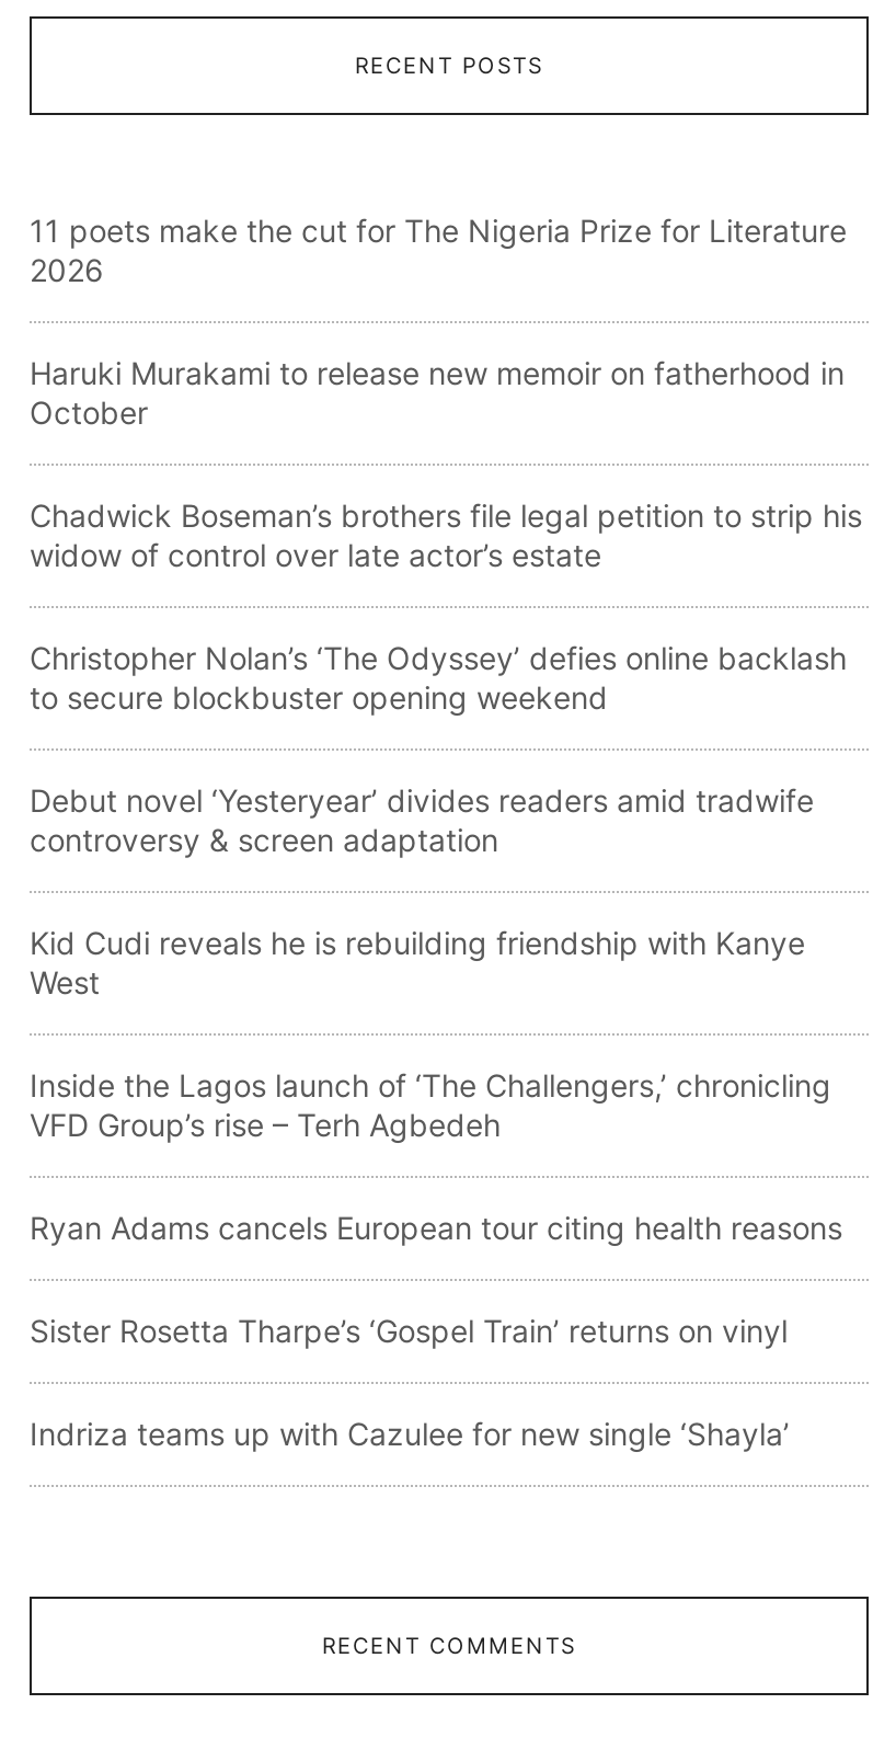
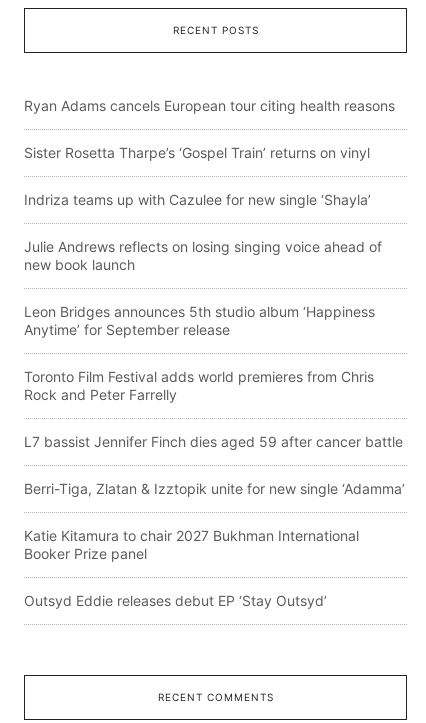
- 11 poets make the cut for The Nigeria Prize for Literature
- 2026
- Haruki Murakami to release new memoir on fatherhood in
- October
- Chadwick Boseman’s brothers file legal petition to strip his
- widow of control over late actor’s estate
- Christopher Nolan’s ‘The Odyssey’ defies online backlash
- to secure blockbuster opening weekend
- Debut novel ‘Yesteryear’ divides readers amid tradwife
- controversy & screen adaptation
- Kid Cudi reveals he is rebuilding friendship with Kanye
- West
- Inside the Lagos launch of ‘The Challengers,’ chronicling
- VFD Group’s rise – Terh Agbedeh

moved up: Ryan Adams cancels European tour citing health reasons | Sister Rosetta Tharpe’s ‘Gospel Train’ returns on vinyl | Indriza teams up with Cazulee for new single ‘Shayla’

+ Julie Andrews reflects on losing singing voice ahead of
+ new book launch
+ Leon Bridges announces 5th studio album ‘Happiness
+ Anytime’ for September release
+ Toronto Film Festival adds world premieres from Chris
+ Rock and Peter Farrelly
+ L7 bassist Jennifer Finch dies aged 59 after cancer battle
+ Berri-Tiga, Zlatan & Izztopik unite for new single ‘Adamma’
+ Katie Kitamura to chair 2027 Bukhman International
+ Booker Prize panel
+ Outsyd Eddie releases debut EP ‘Stay Outsyd’
